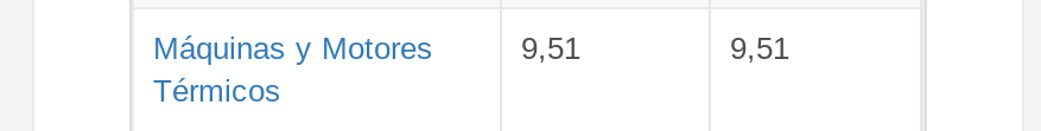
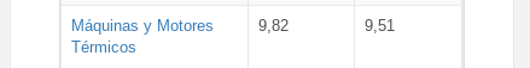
- 9,51
+ 9,82
